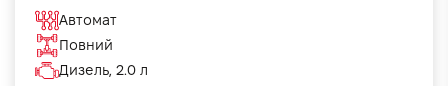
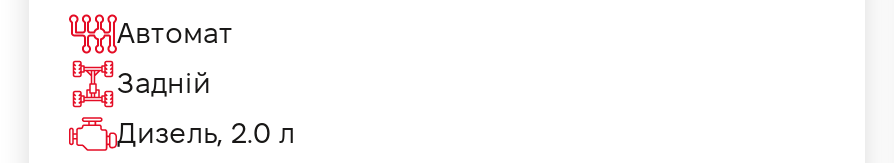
- Повний
+ Задній
